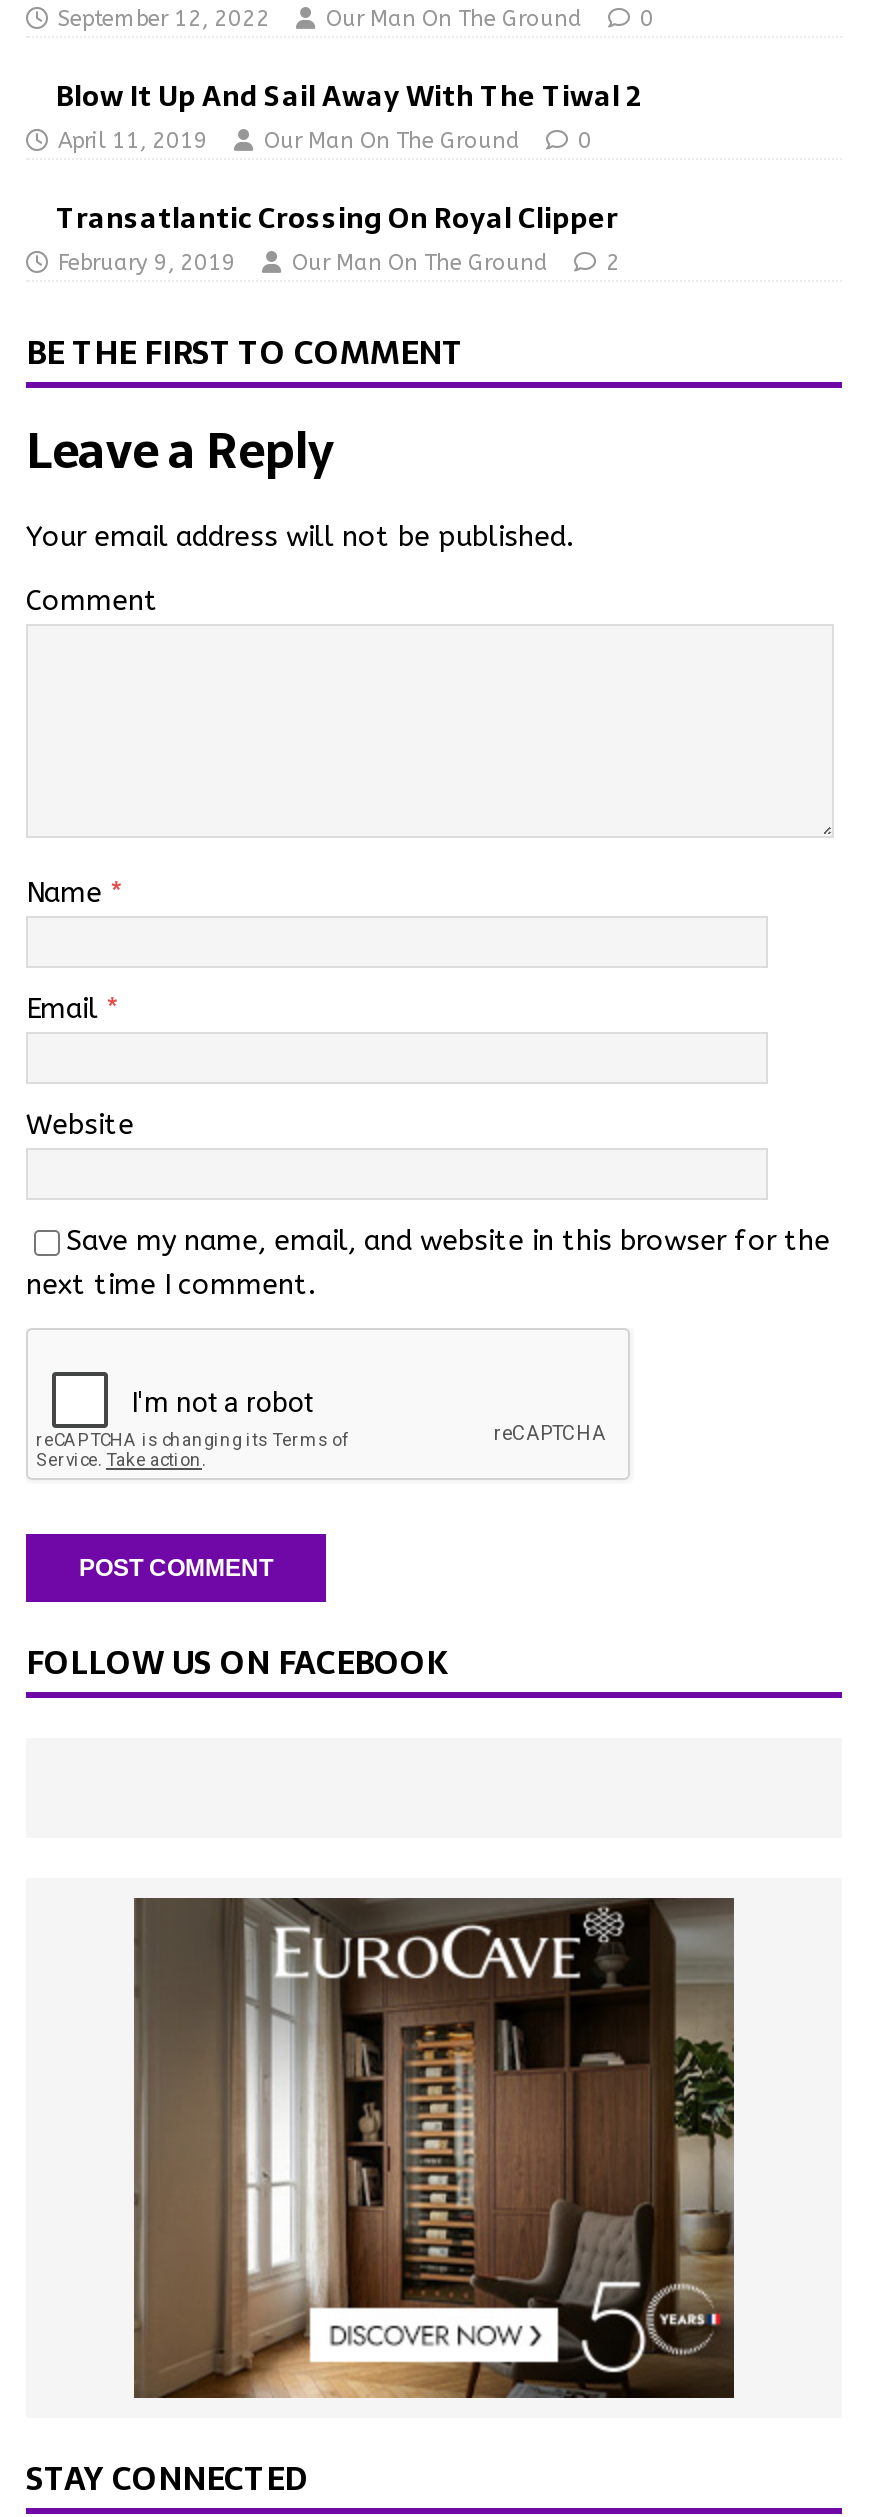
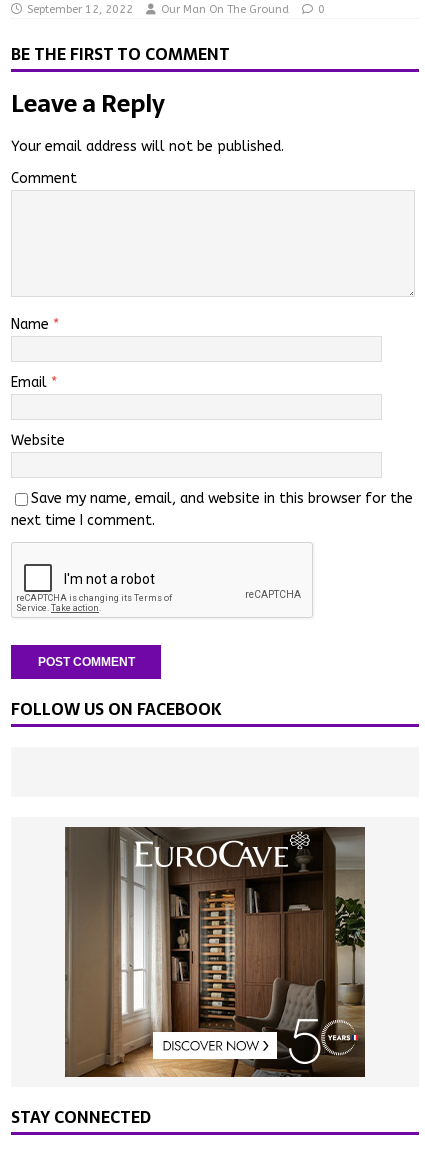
- Blow It Up And Sail Away With The Tiwal 2
- April 11, 2019
- Our Man On The Ground
- 0
- Transatlantic Crossing On Royal Clipper
- February 9, 2019
- Our Man On The Ground
- 2
